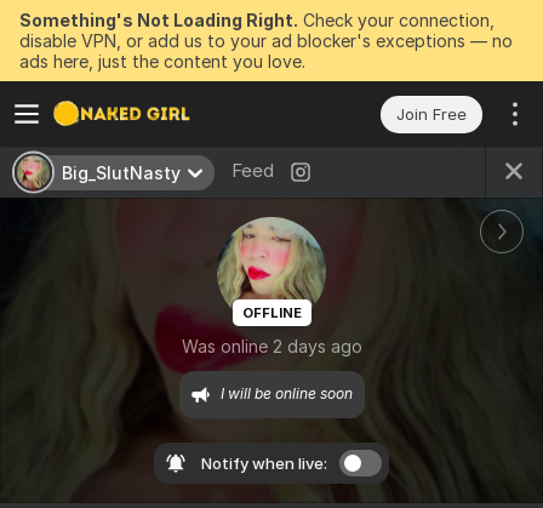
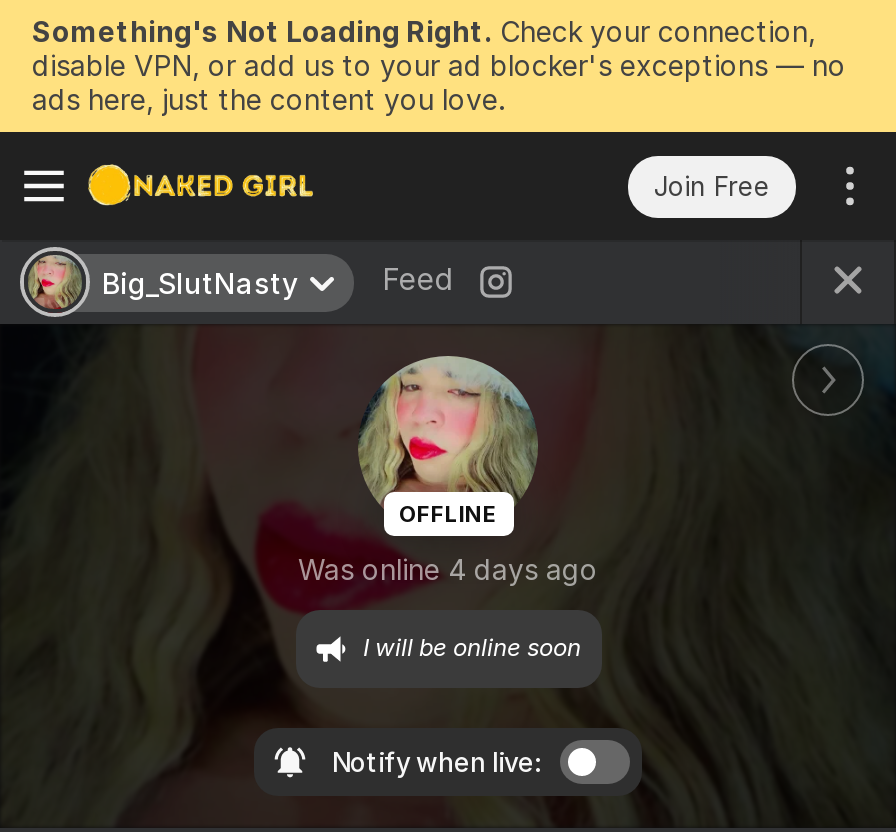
- Was online 2 days ago
+ Was online 4 days ago
